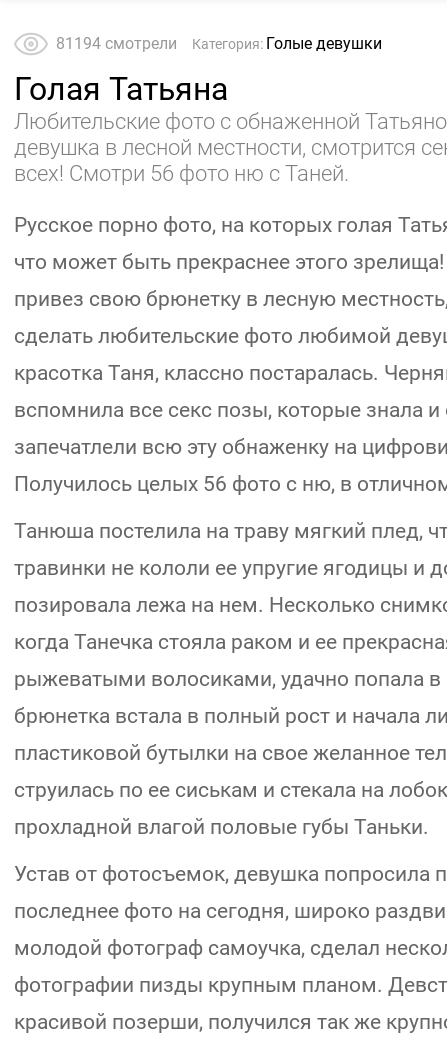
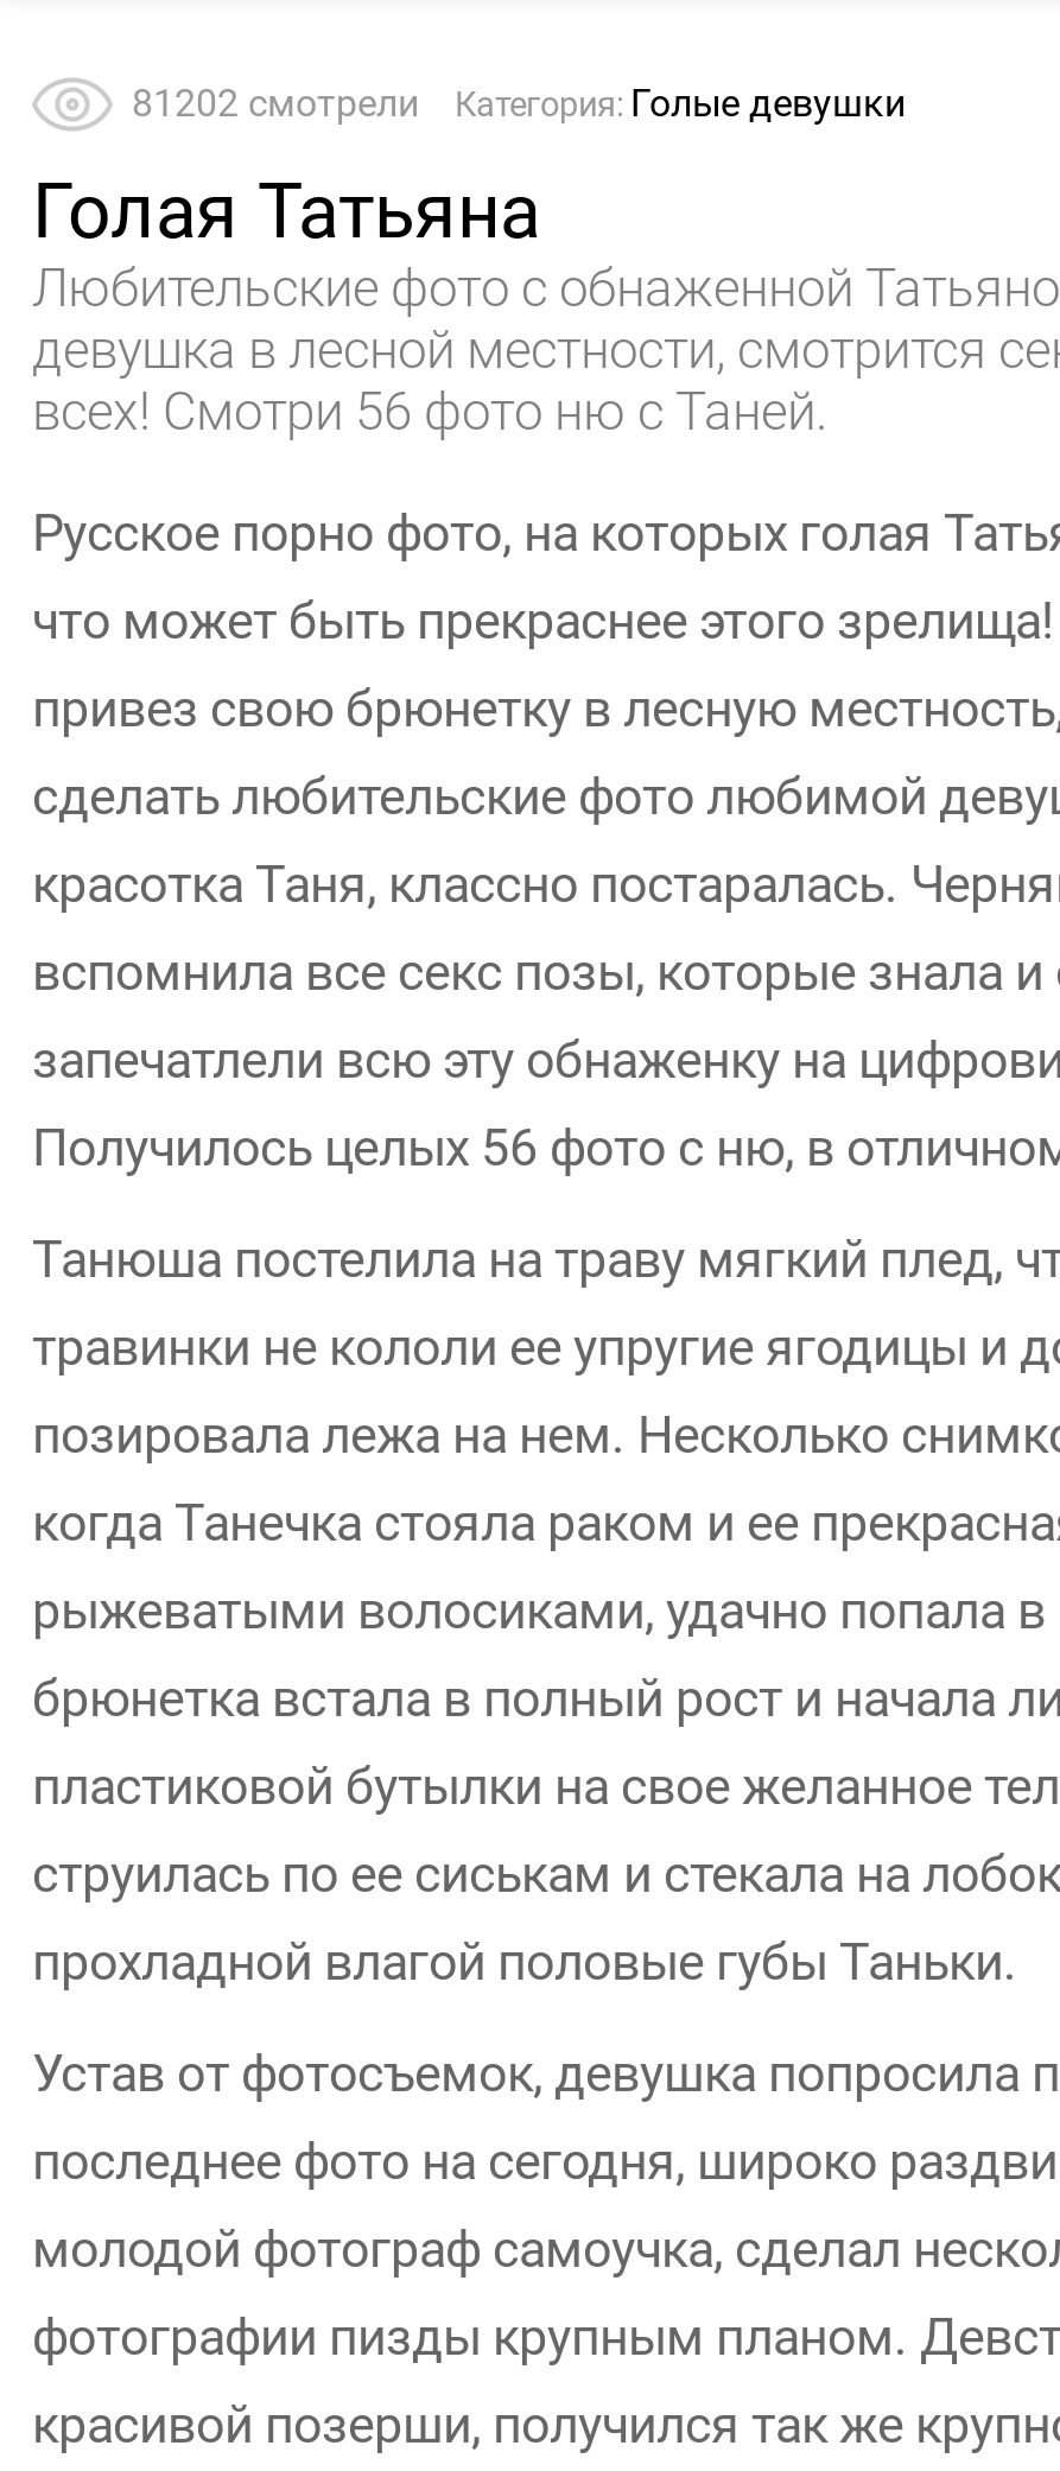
- 81194 смотрели Категория: Голые девушки
+ 81202 смотрели Категория: Голые девушки
